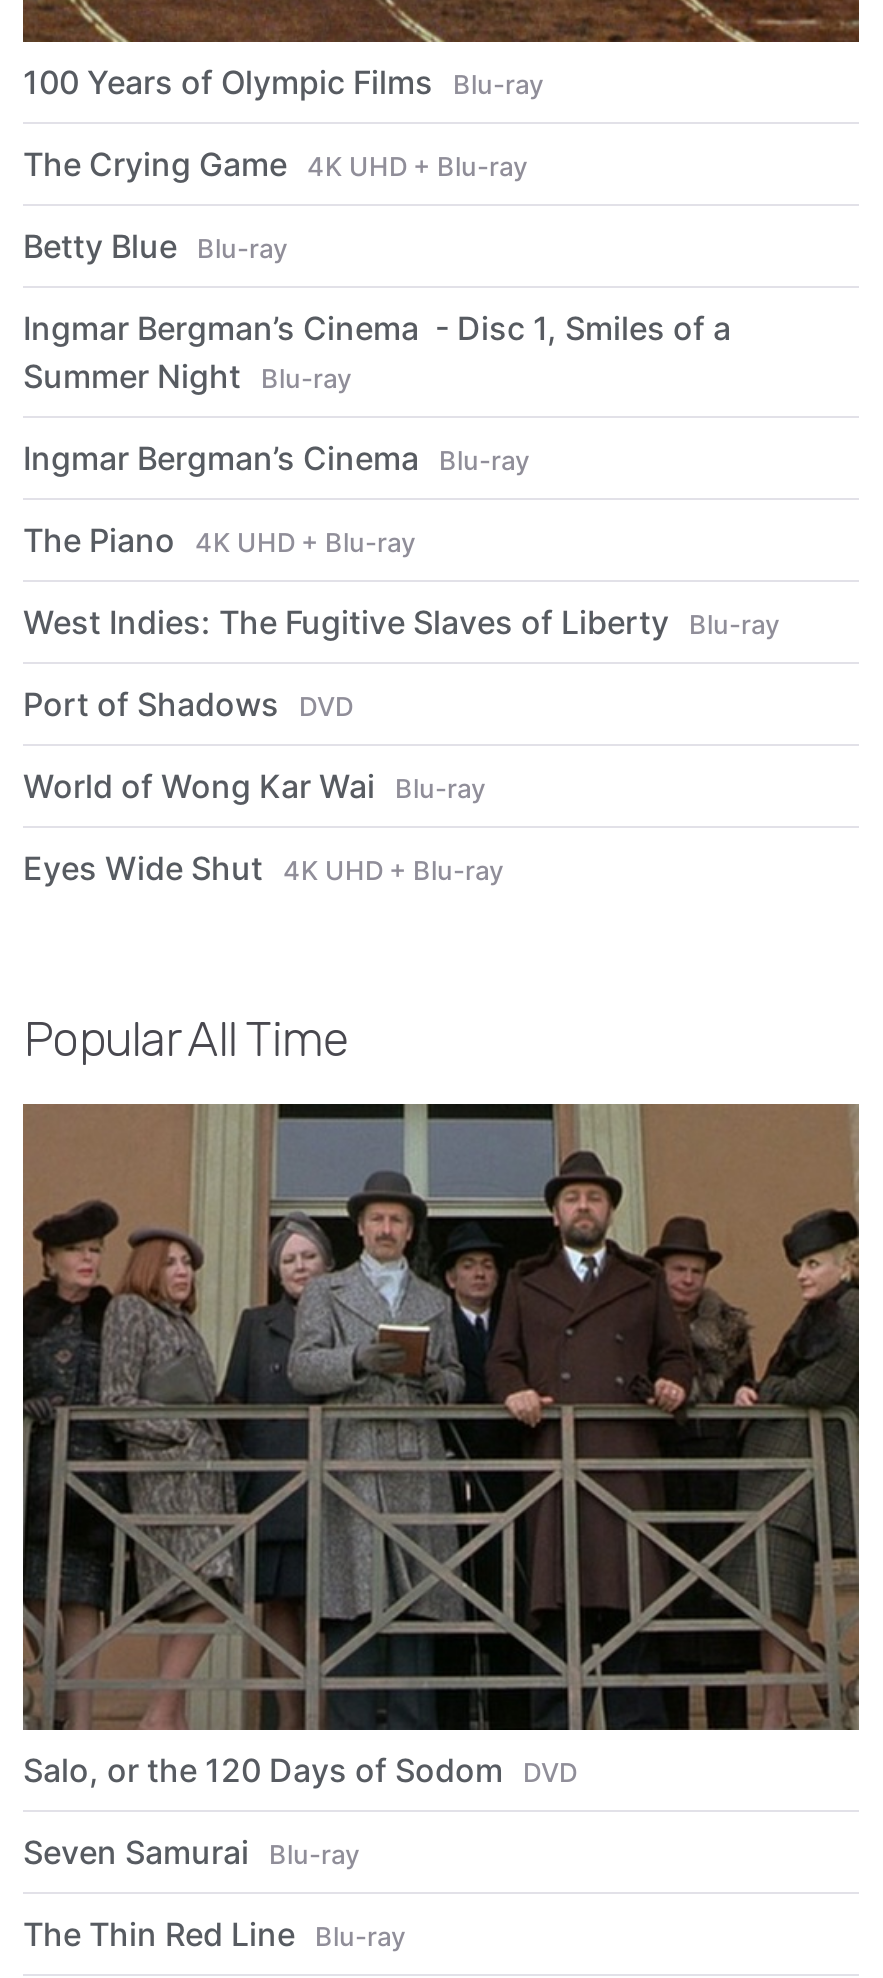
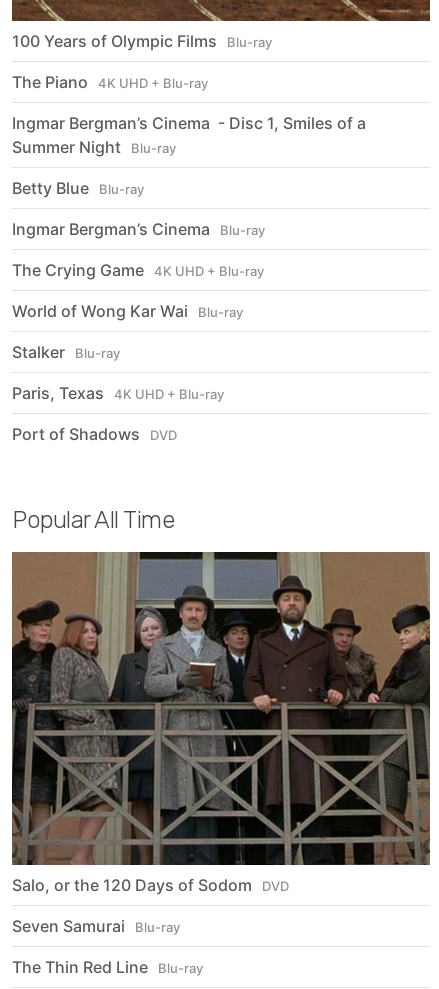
moved down: The Crying Game 4K UHD + Blu-ray

moved down: Betty Blue Blu-ray

moved up: Ingmar Bergman’s Cinema - Disc 1, Smiles of a | Summer Night Blu-ray

moved up: The Piano 4K UHD + Blu-ray

- West Indies: The Fugitive Slaves of Liberty Blu-ray

moved down: Port of Shadows DVD

moved up: World of Wong Kar Wai Blu-ray

- Eyes Wide Shut 4K UHD + Blu-ray
+ Stalker Blu-ray
+ Paris, Texas 4K UHD + Blu-ray
